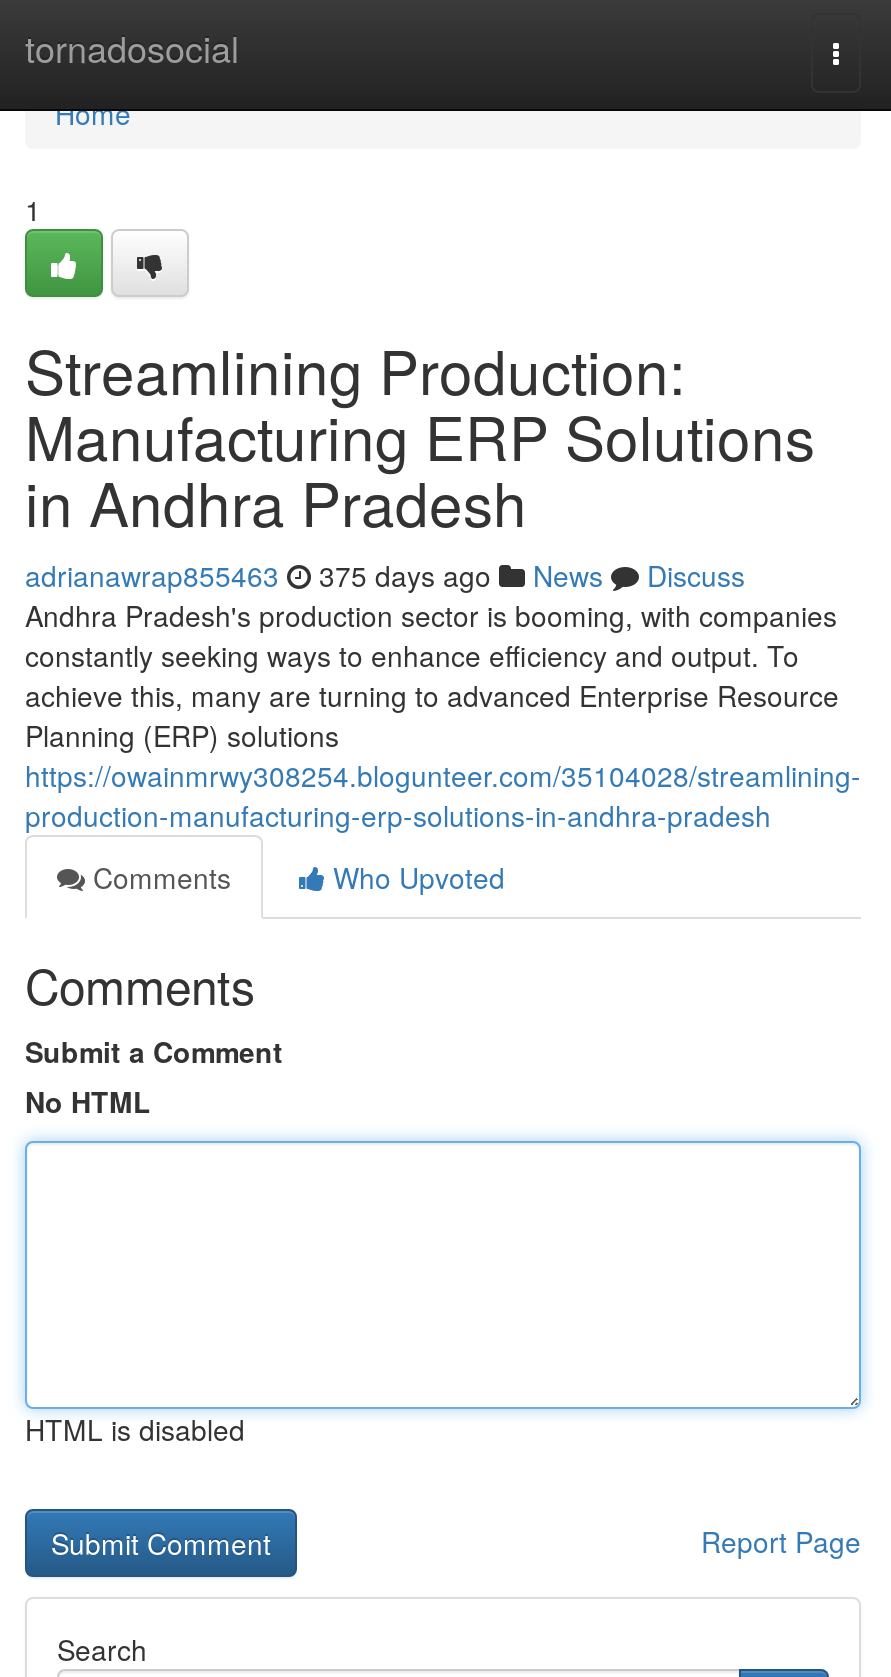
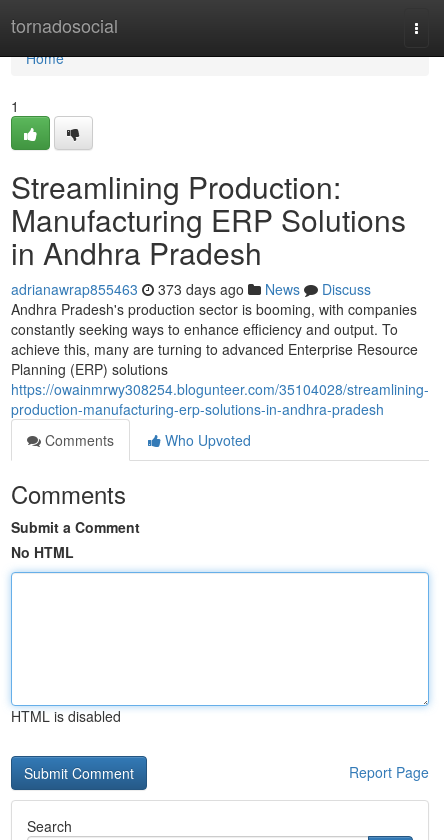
- adrianawrap855463 375 days ago News Discuss
+ adrianawrap855463 373 days ago News Discuss
